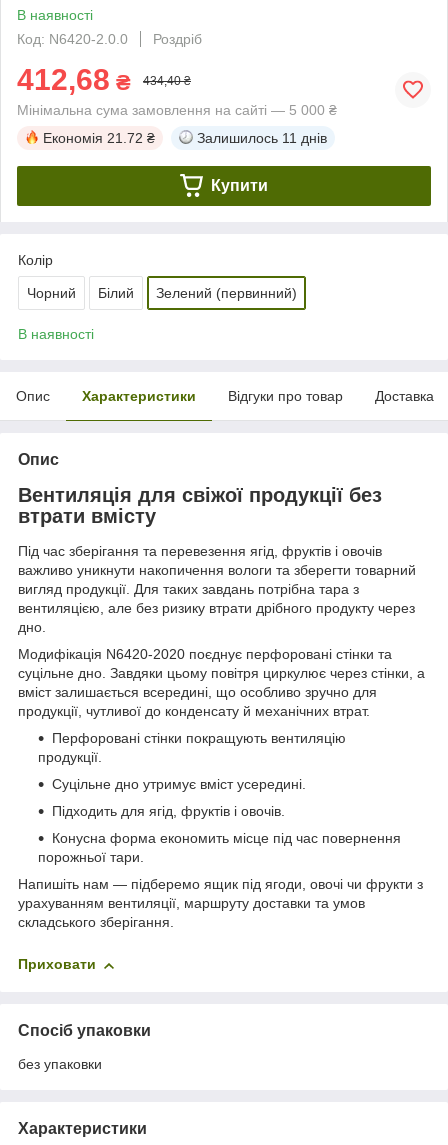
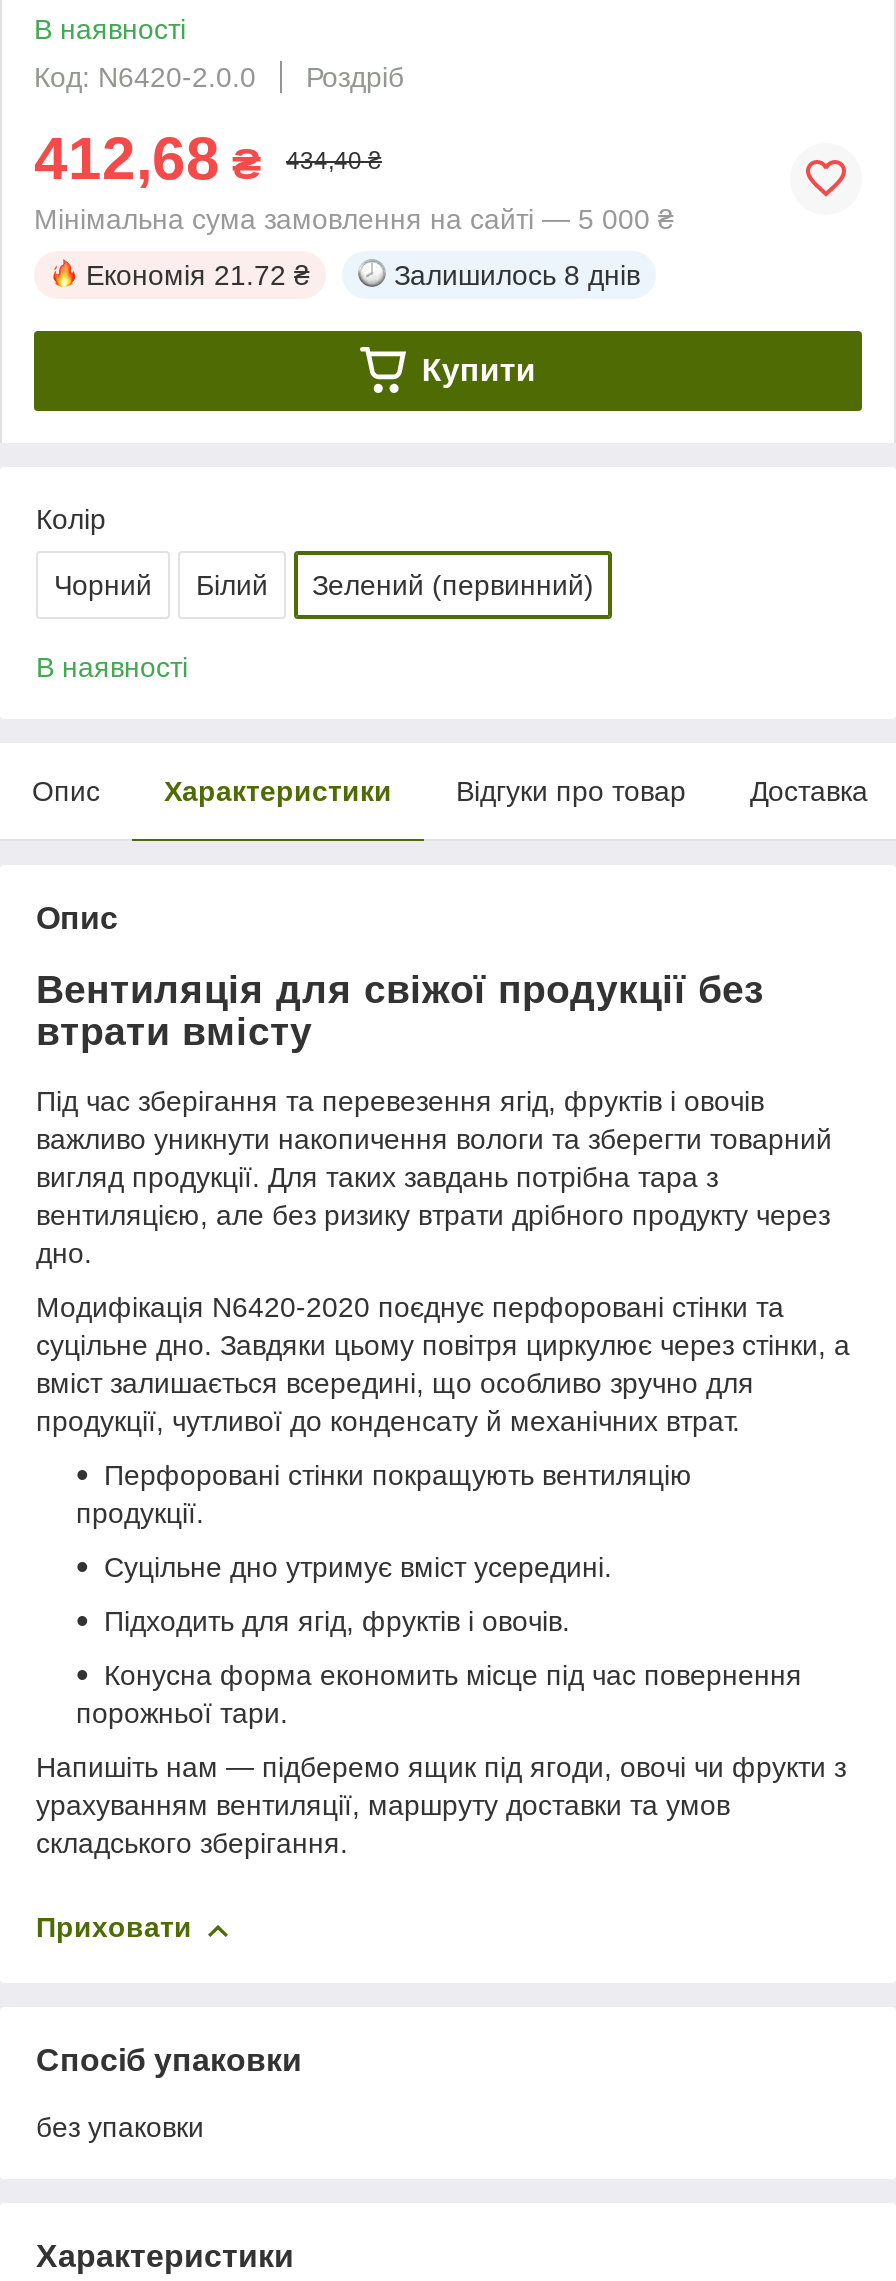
- Залишилось 11 днів
+ Залишилось 8 днів
